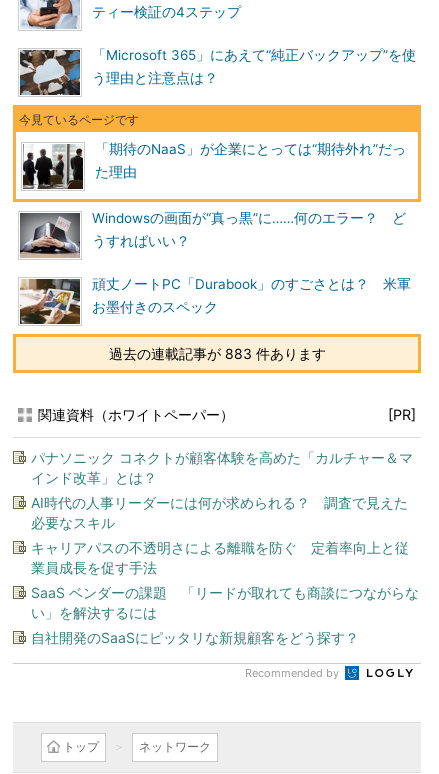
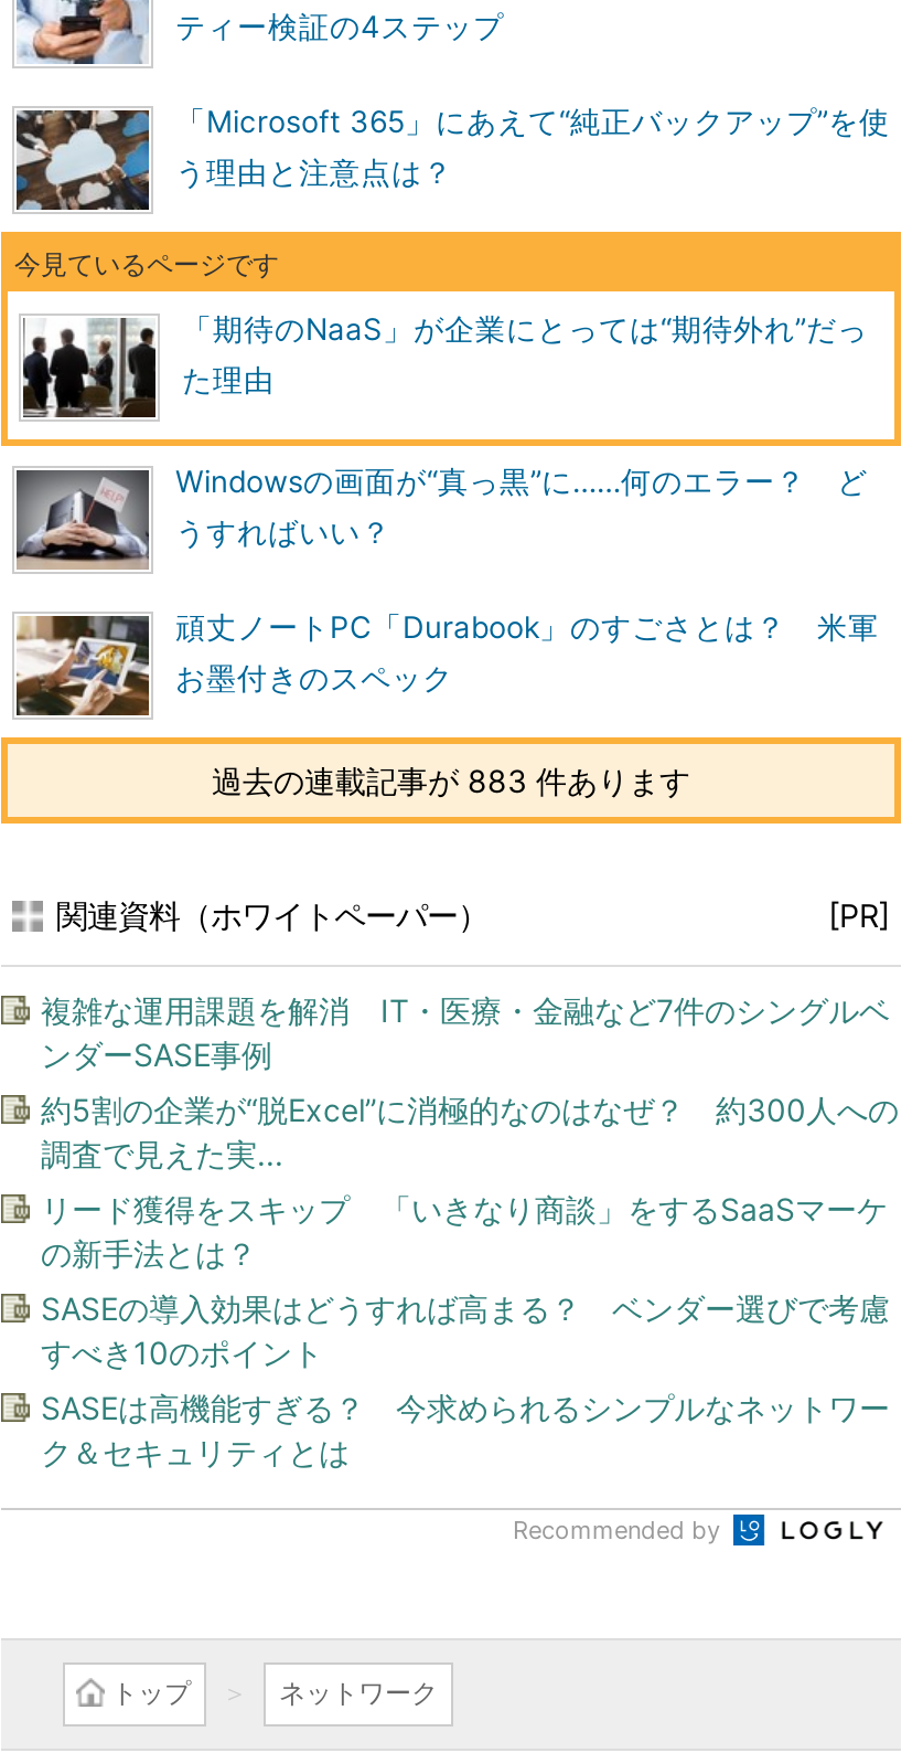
- パナソニック コネクトが顧客体験を高めた「カルチャー＆マ
- インド改革」とは？
+ 複雑な運用課題を解消 IT・医療・金融など7件のシングルベ
+ ンダーSASE事例

- AI時代の人事リーダーには何が求められる？ 調査で見えた
- 必要なスキル
+ 約5割の企業が“脱Excel”に消極的なのはなぜ？ 約300人への
+ 調査で見えた実...

- キャリアパスの不透明さによる離職を防ぐ 定着率向上と従
- 業員成長を促す手法
+ リード獲得をスキップ 「いきなり商談」をするSaaSマーケ
+ の新手法とは？

- SaaS ベンダーの課題 「リードが取れても商談につながらな
- い」を解決するには
+ SASEの導入効果はどうすれば高まる？ ベンダー選びで考慮
+ すべき10のポイント

- 自社開発のSaaSにピッタリな新規顧客をどう探す？
+ SASEは高機能すぎる？ 今求められるシンプルなネットワー
+ ク＆セキュリティとは
